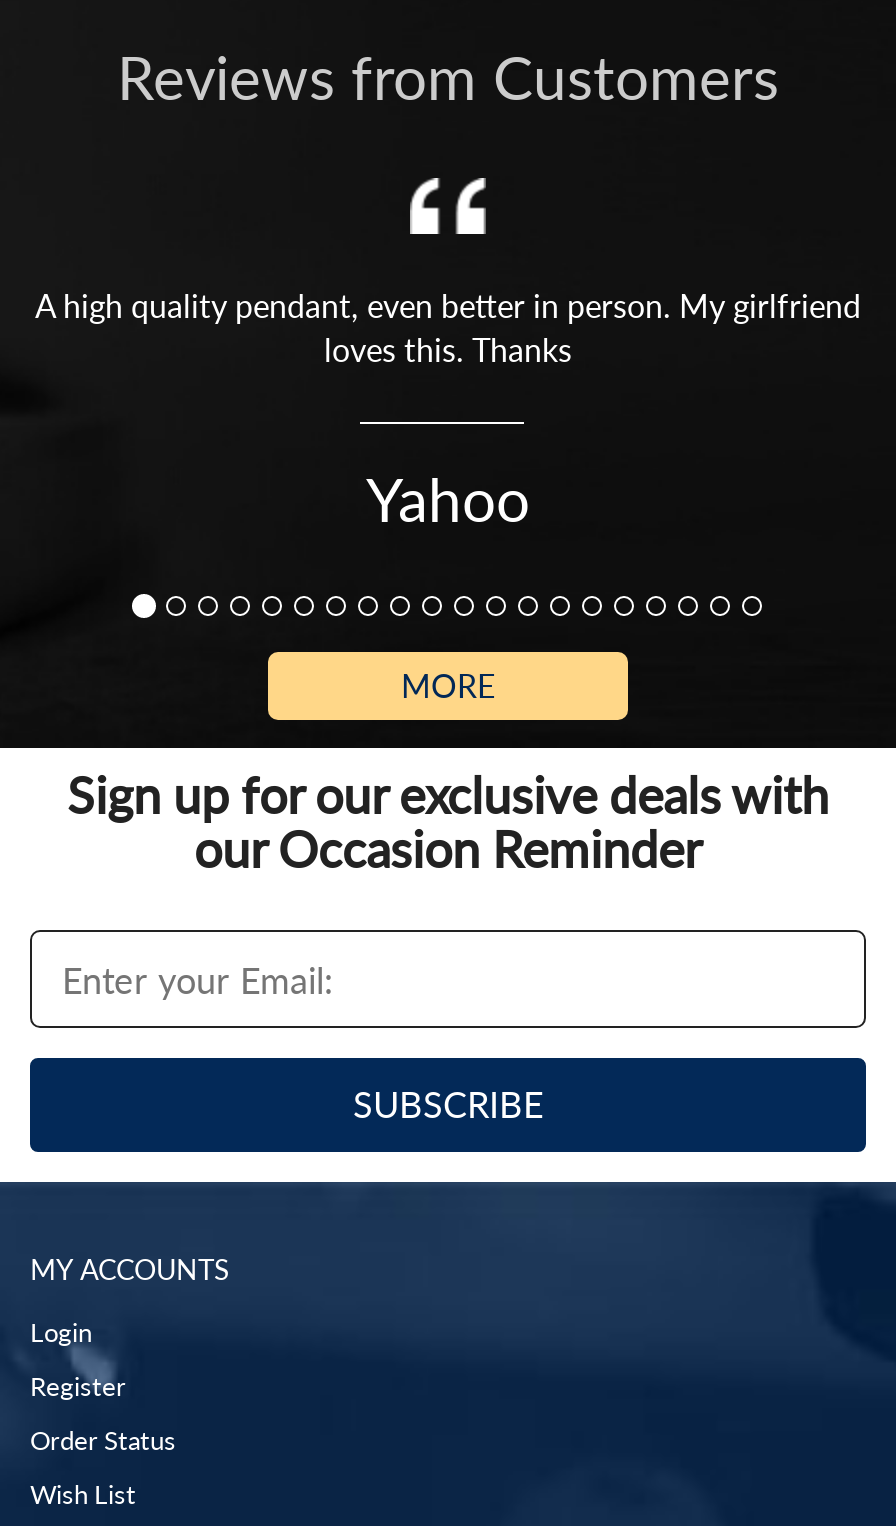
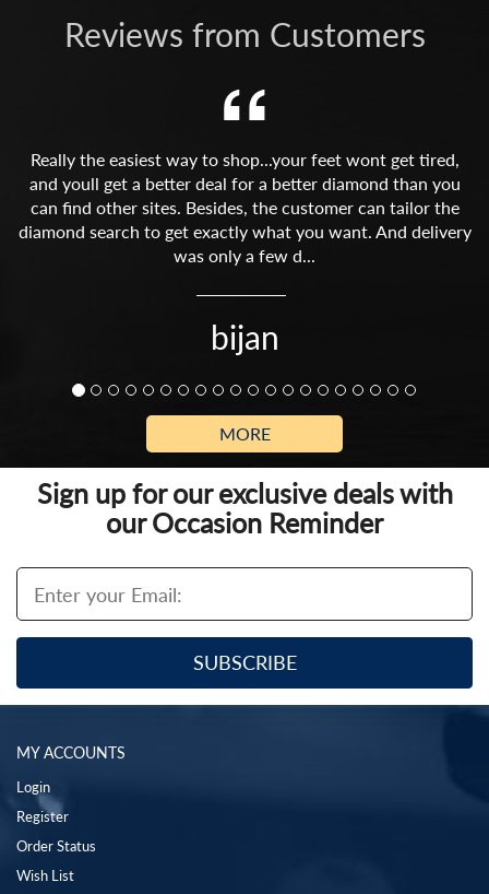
- A high quality pendant, even better in person. My girlfriend
- loves this. Thanks
+ Really the easiest way to shop...your feet wont get tired,
+ and youll get a better deal for a better diamond than you
+ can find other sites. Besides, the customer can tailor the
+ diamond search to get exactly what you want. And delivery
+ was only a few d...

- Yahoo
+ bijan
